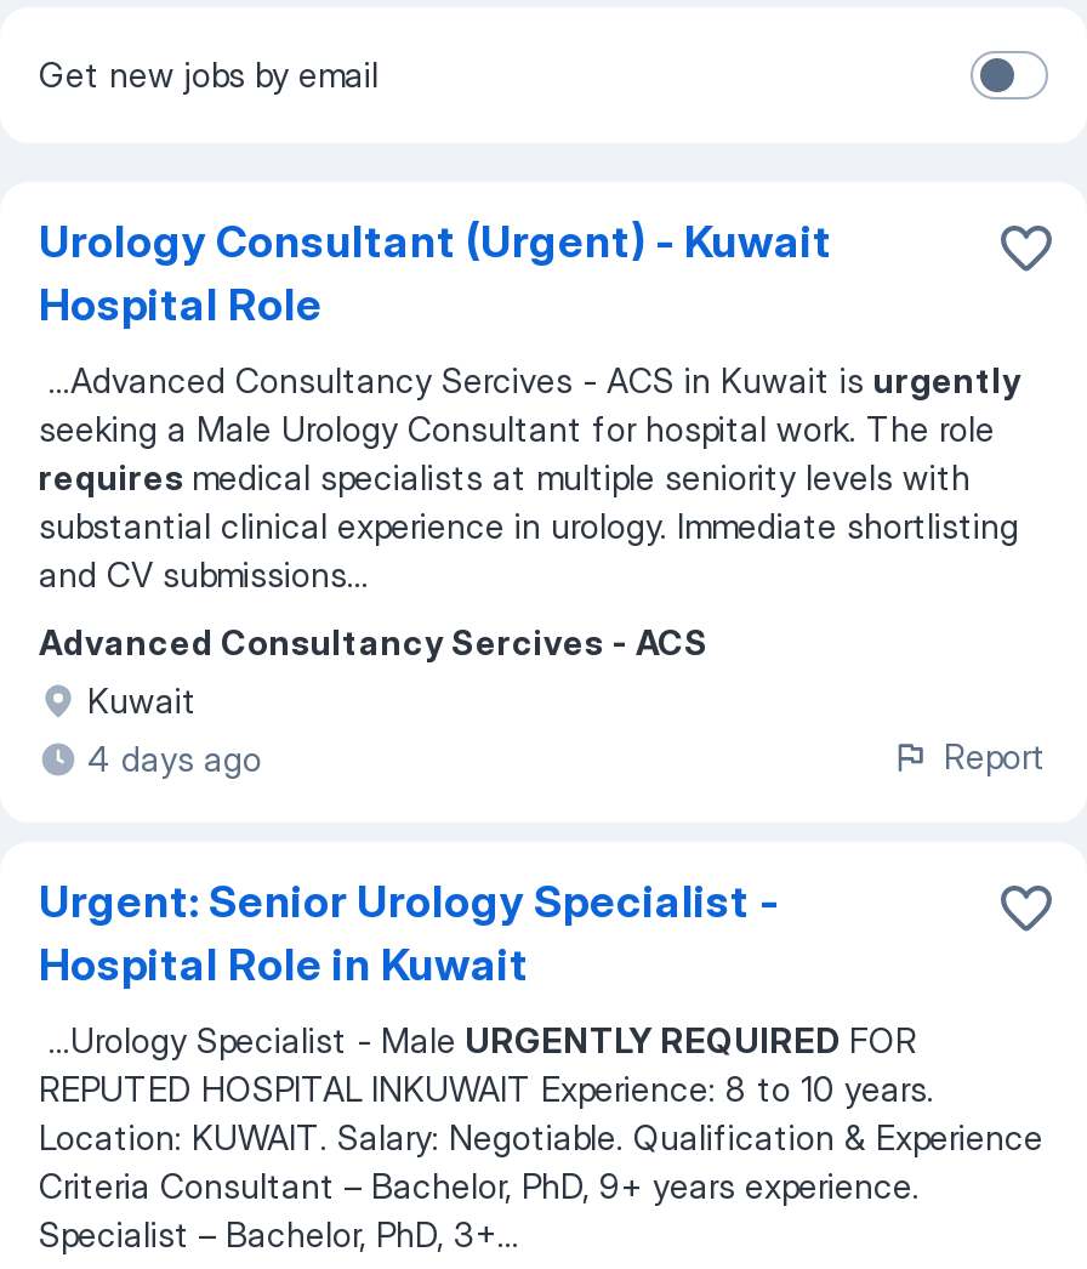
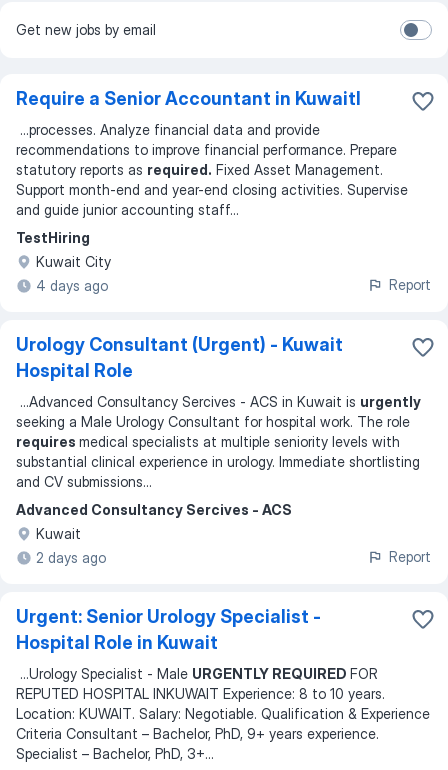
+ Require a Senior Accountant in Kuwaitl
+ ...processes. Analyze financial data and provide
+ recommendations to improve financial performance. Prepare
+ statutory reports as required. Fixed Asset Management.
+ Support month-end and year-end closing activities. Supervise
+ and guide junior accounting staff...

+ TestHiring
+ Kuwait City
+ 4 days ago

+ Report

- 4 days ago
+ 2 days ago
